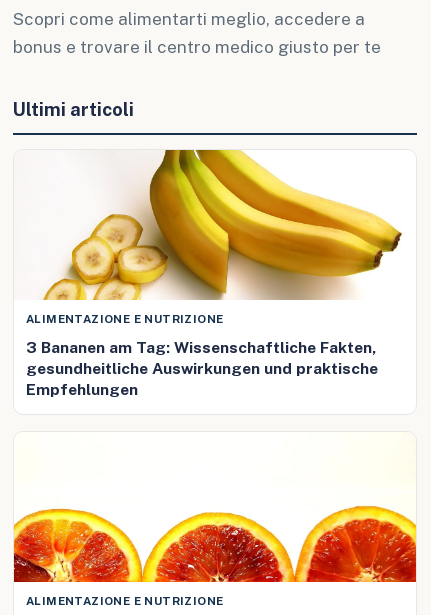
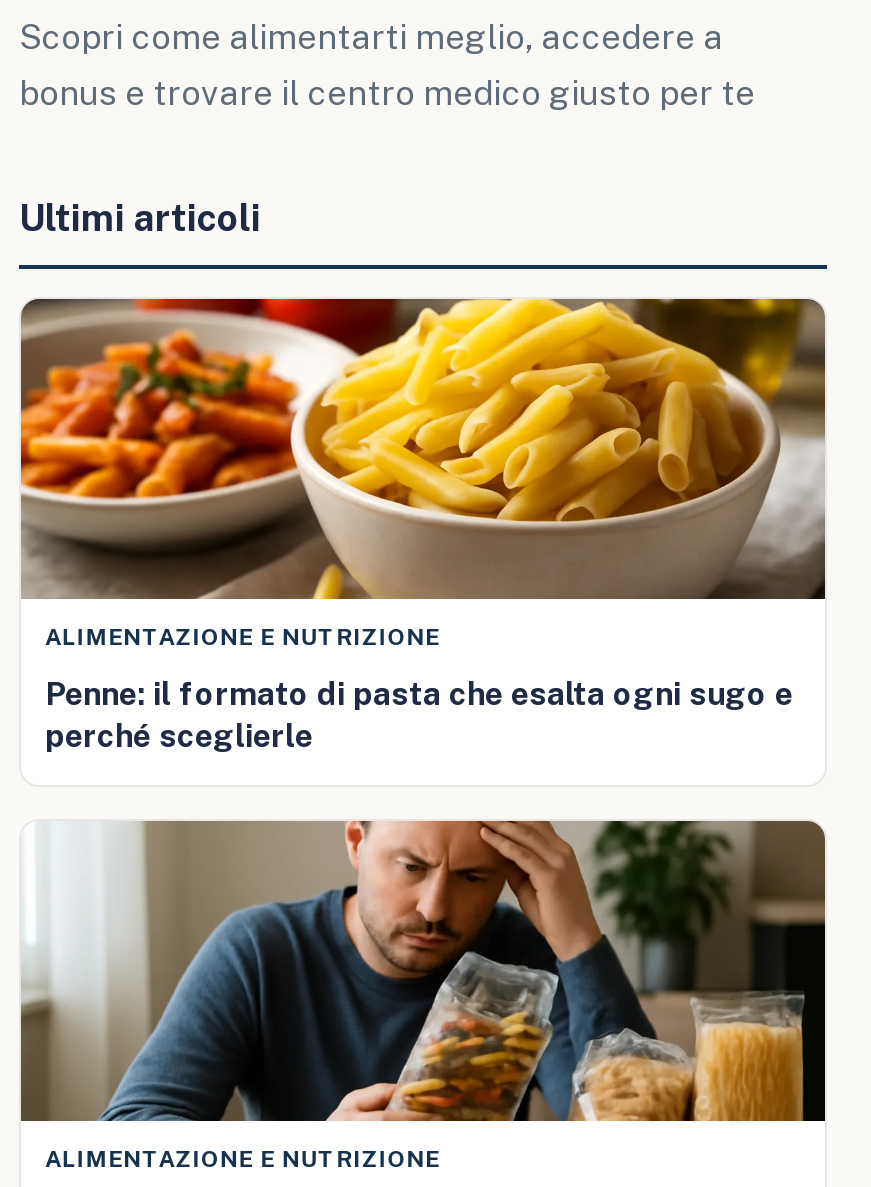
- [image]
- 3 Bananen am Tag: Wissenschaftliche Fakten,
- gesundheitliche Auswirkungen und praktische
- Empfehlungen
+ [image]
+ Penne: il formato di pasta che esalta ogni sugo e
+ perché sceglierle

- [image]
+ [image]
